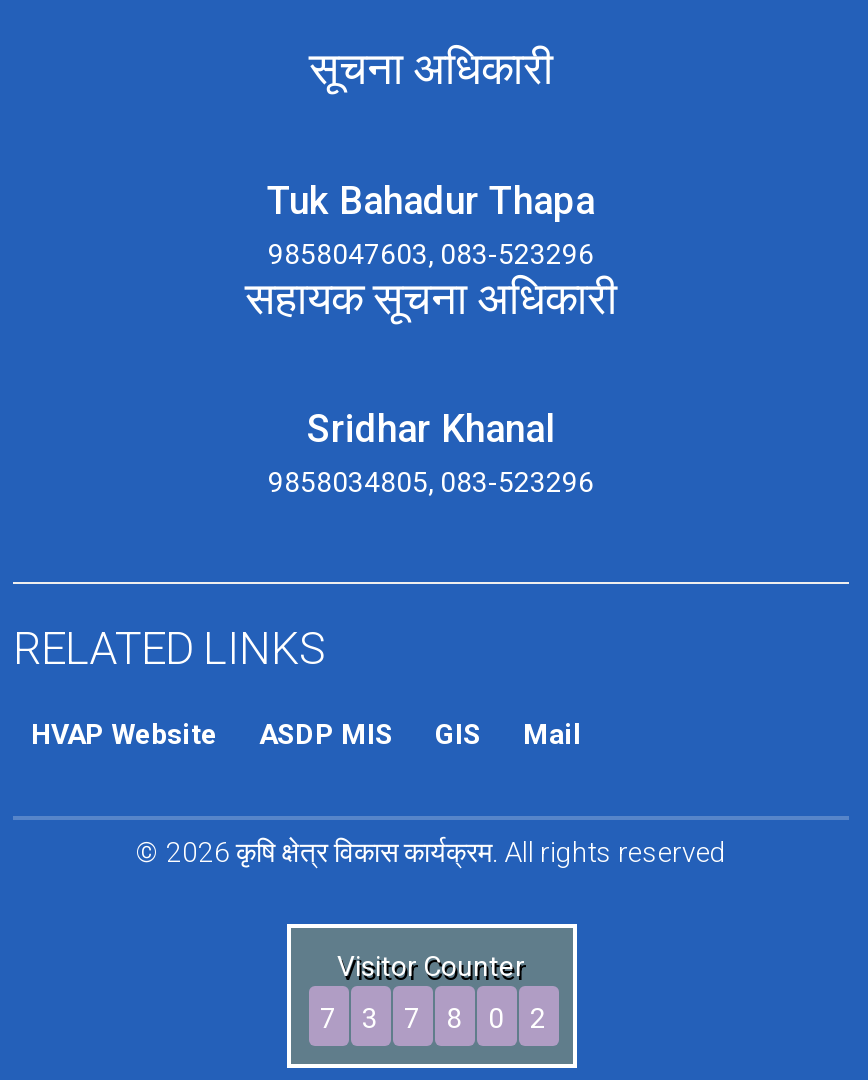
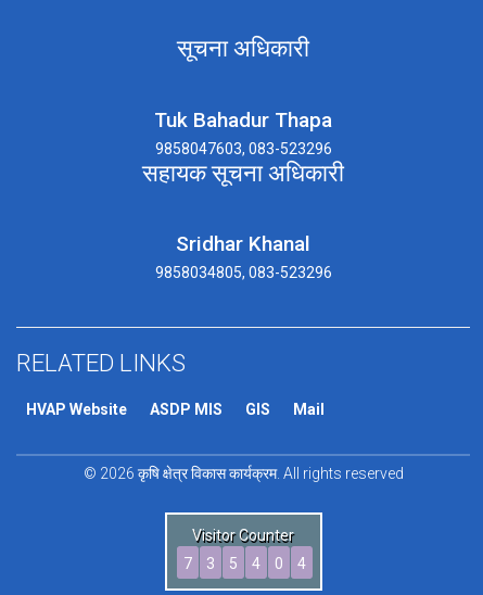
- 7
+ 5

- 8
+ 4

- 2
+ 4
